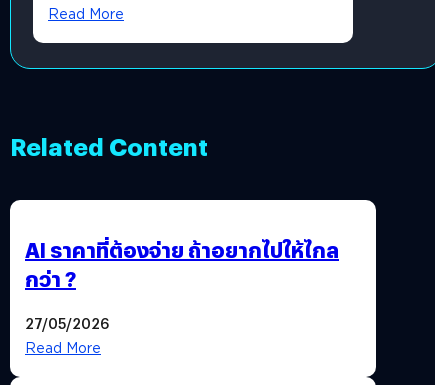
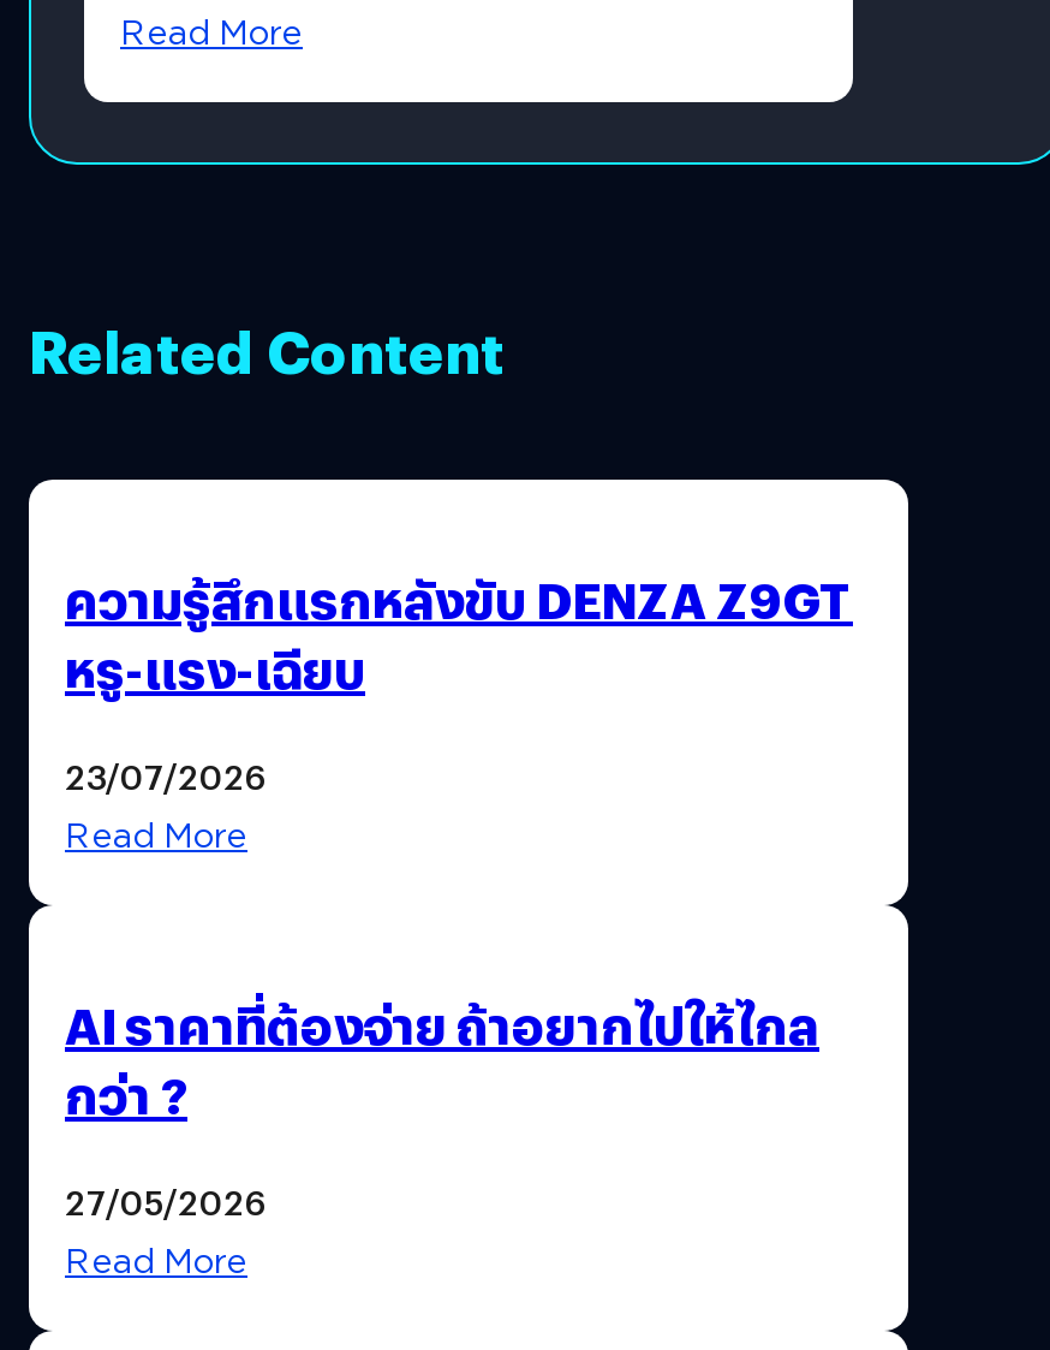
+ ความรู้สึกแรกหลังขับ DENZA Z9GT
+ หรู-แรง-เฉียบ
+ 23/07/2026
+ Read More
